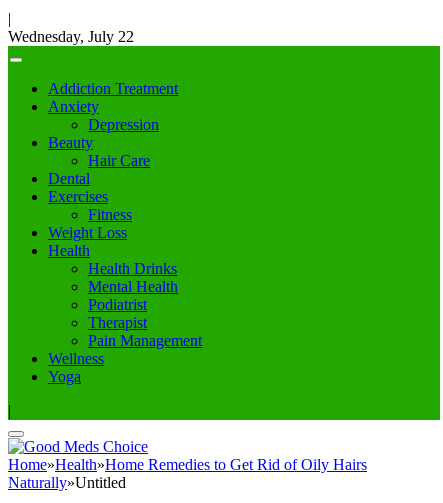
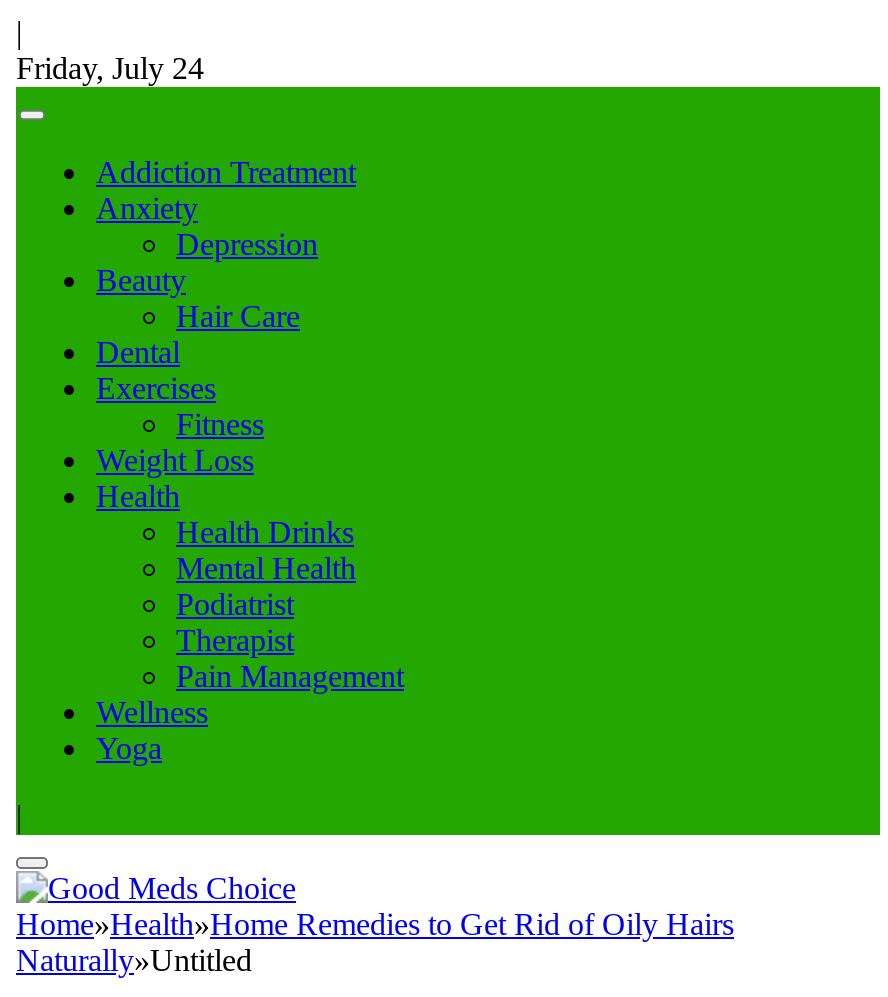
- Wednesday, July 22
+ Friday, July 24
